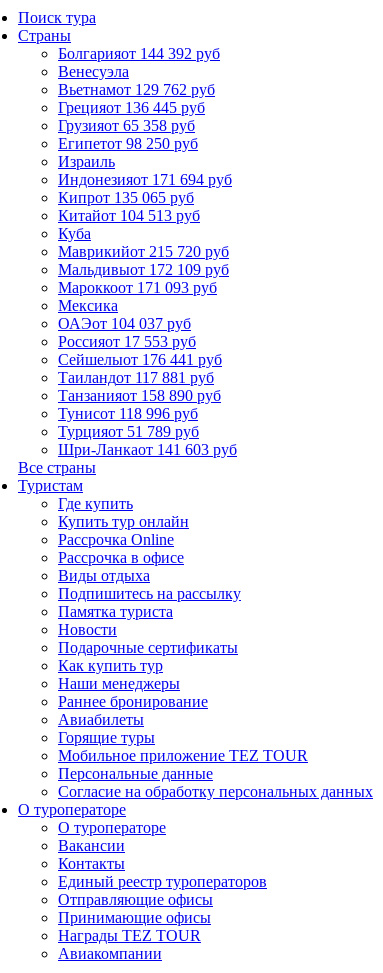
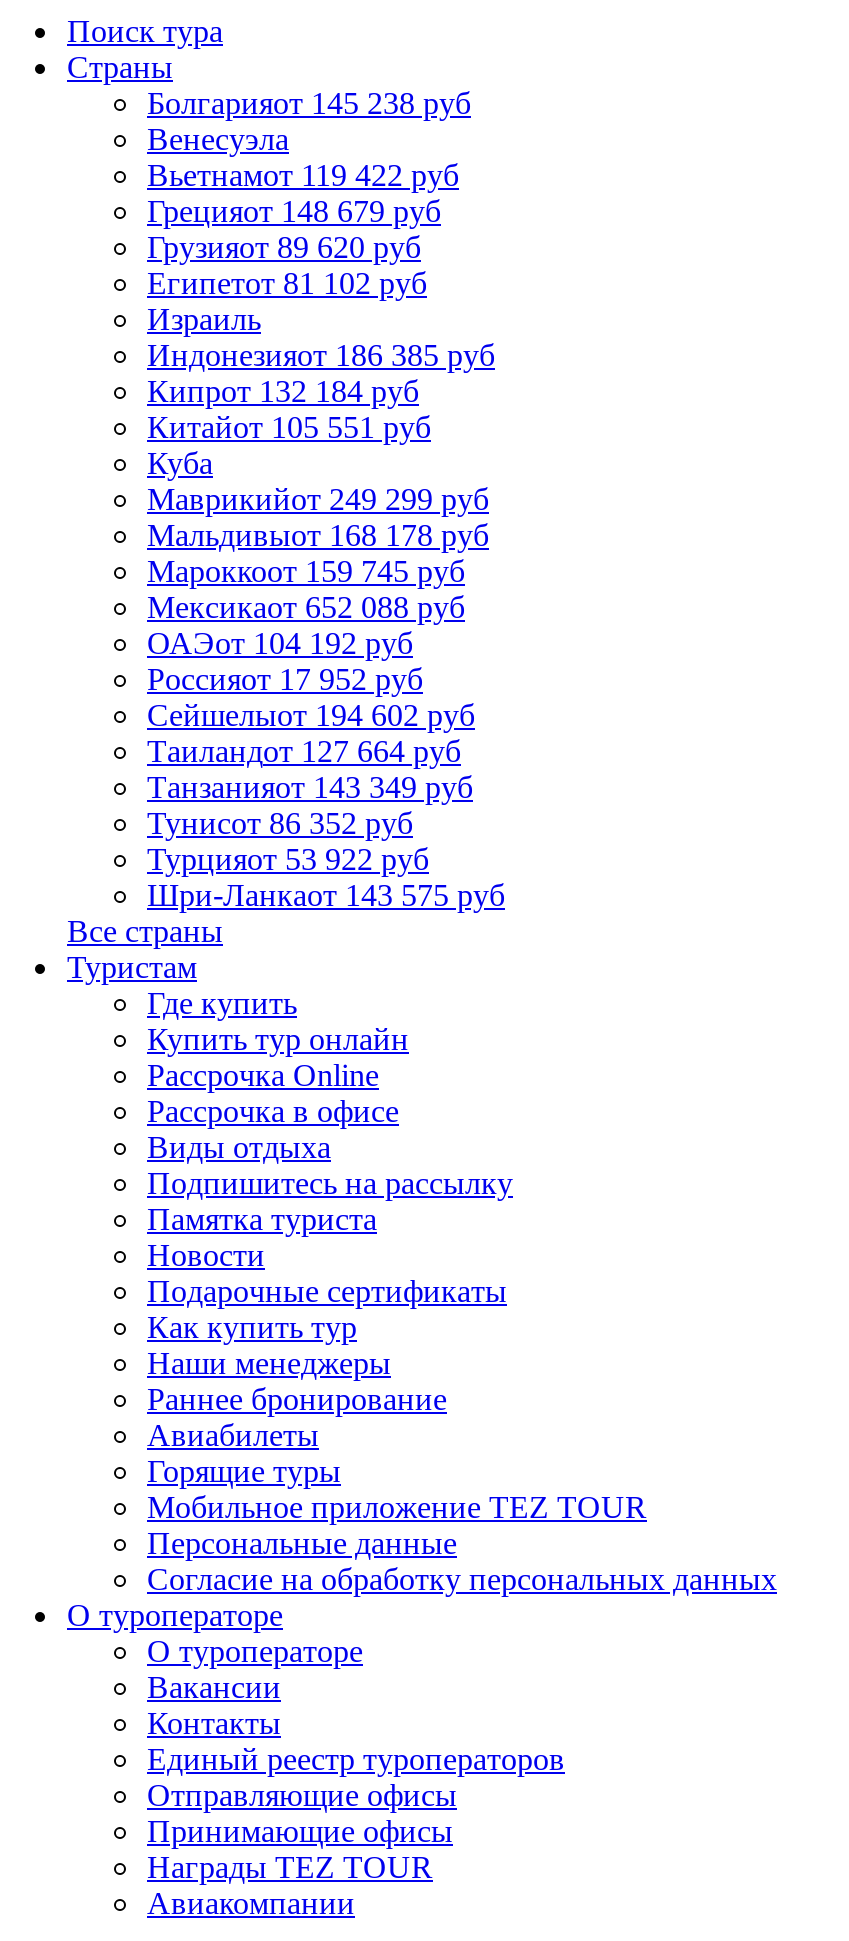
- Болгарияот 144 392 руб
+ Болгарияот 145 238 руб

- Вьетнамот 129 762 руб
+ Вьетнамот 119 422 руб

- Грецияот 136 445 руб
+ Грецияот 148 679 руб

- Грузияот 65 358 руб
+ Грузияот 89 620 руб

- Египетот 98 250 руб
+ Египетот 81 102 руб

- Индонезияот 171 694 руб
+ Индонезияот 186 385 руб

- Кипрот 135 065 руб
+ Кипрот 132 184 руб

- Китайот 104 513 руб
+ Китайот 105 551 руб

- Маврикийот 215 720 руб
- Мальдивыот 172 109 руб
- Мароккоот 171 093 руб
- Мексика
- ОАЭот 104 037 руб
- Россияот 17 553 руб
- Сейшелыот 176 441 руб
- Таиландот 117 881 руб
- Танзанияот 158 890 руб
- Тунисот 118 996 руб
- Турцияот 51 789 руб
- Шри-Ланкаот 141 603 руб
+ Маврикийот 249 299 руб
+ Мальдивыот 168 178 руб
+ Мароккоот 159 745 руб
+ Мексикаот 652 088 руб
+ ОАЭот 104 192 руб
+ Россияот 17 952 руб
+ Сейшелыот 194 602 руб
+ Таиландот 127 664 руб
+ Танзанияот 143 349 руб
+ Тунисот 86 352 руб
+ Турцияот 53 922 руб
+ Шри-Ланкаот 143 575 руб
